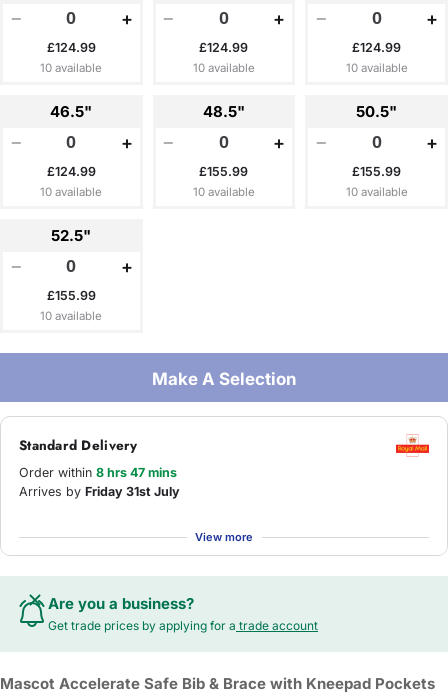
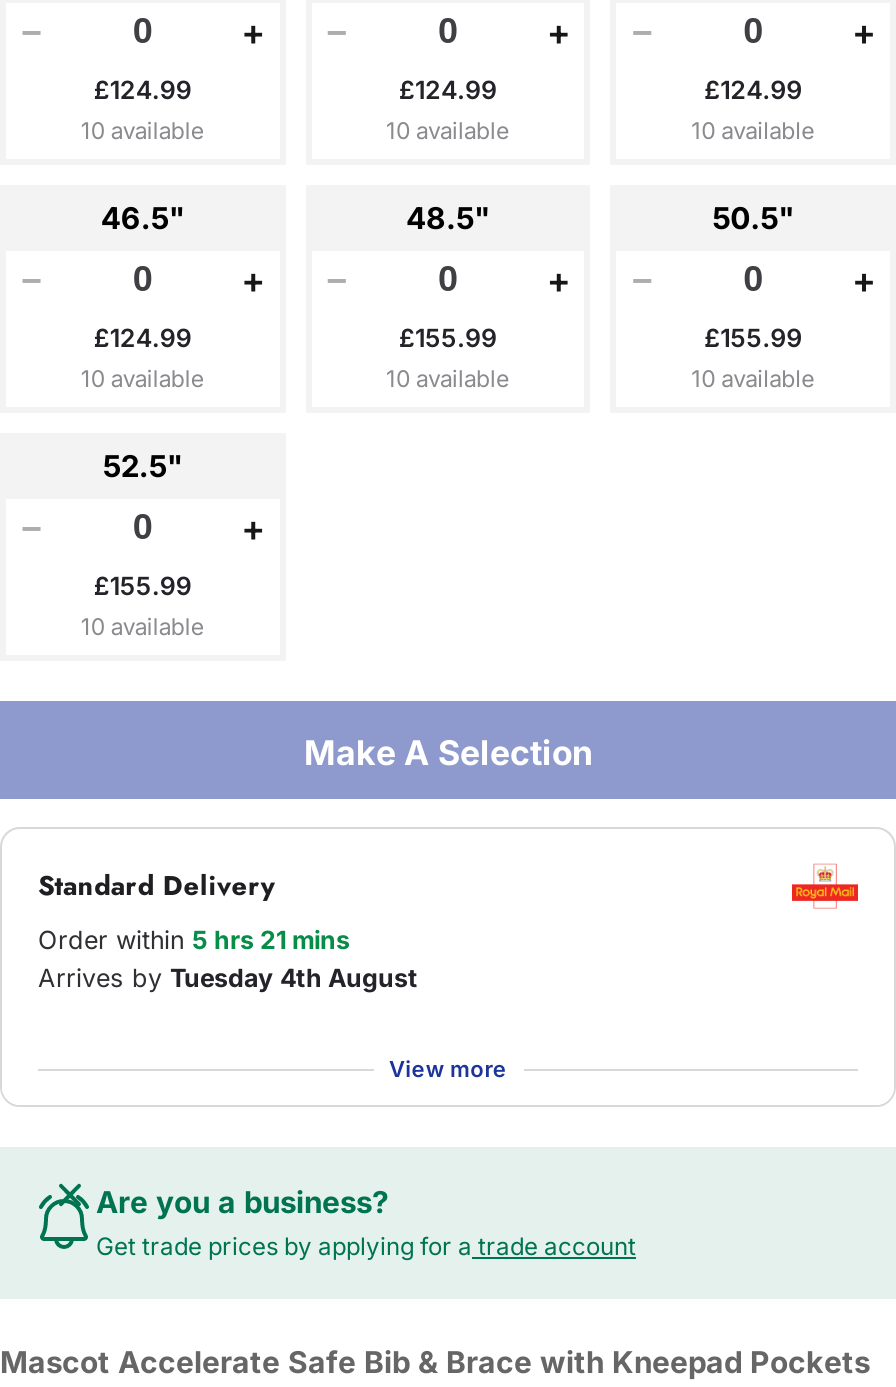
- Order within 8 hrs 47 mins
+ Order within 5 hrs 21 mins

- Arrives by Friday 31st July
+ Arrives by Tuesday 4th August
